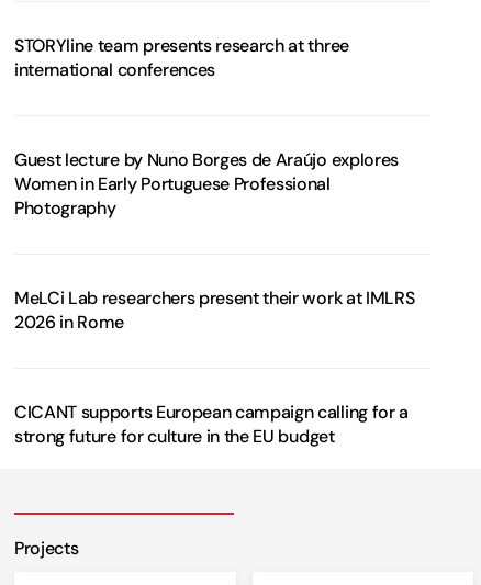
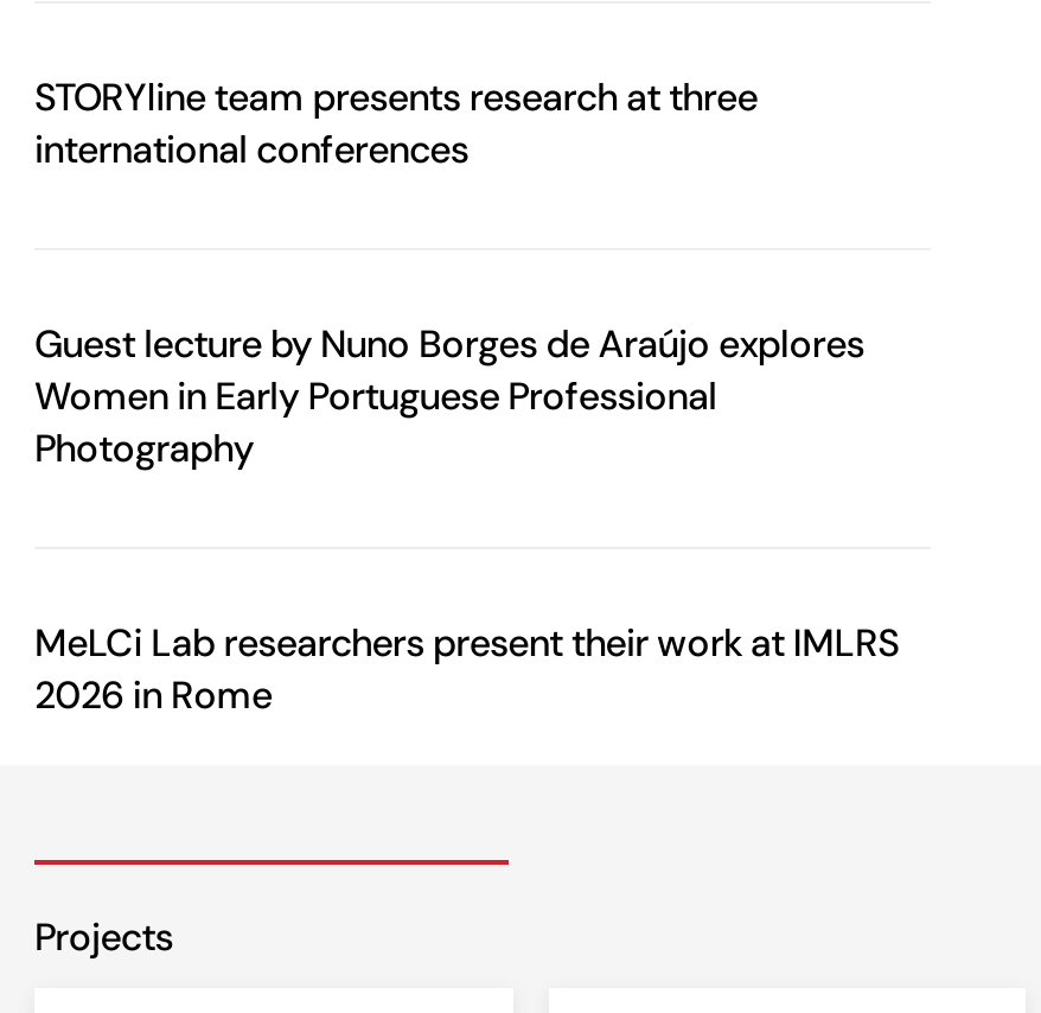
- CICANT supports European campaign calling for a
- strong future for culture in the EU budget
